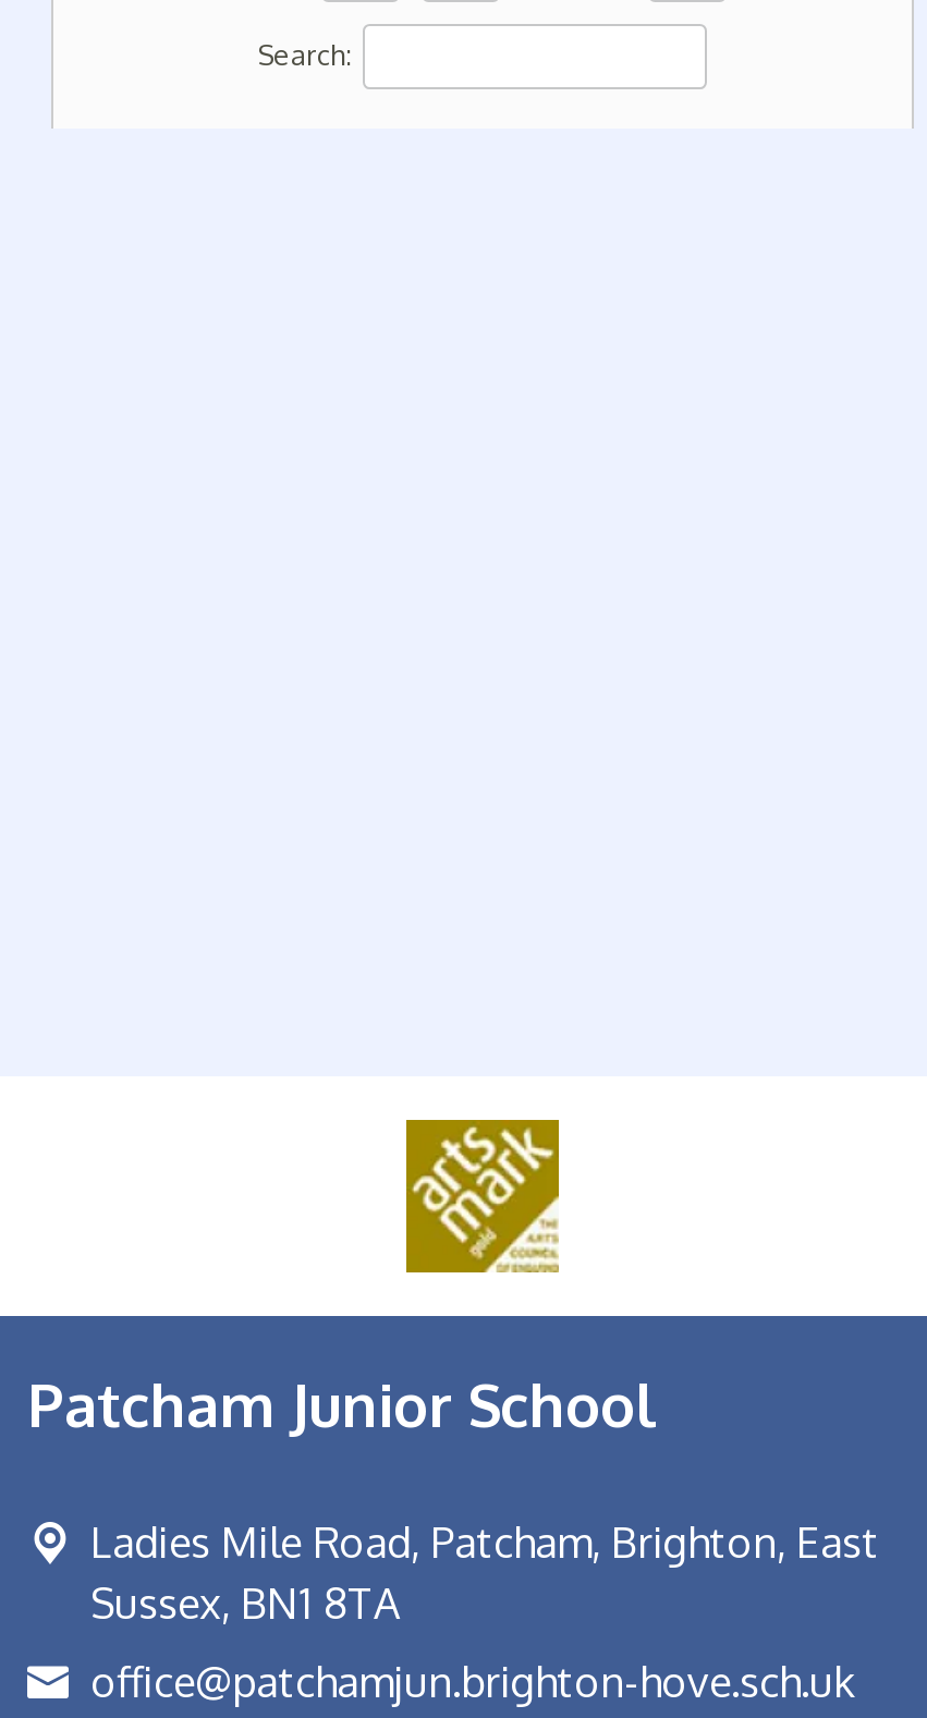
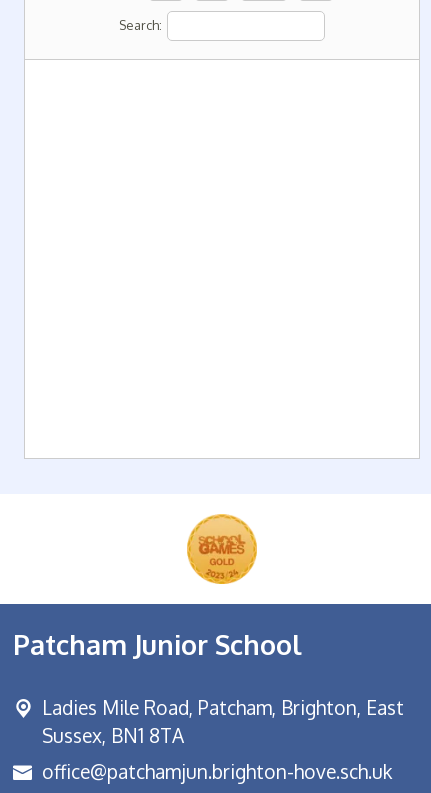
- [image]
+ [image]
